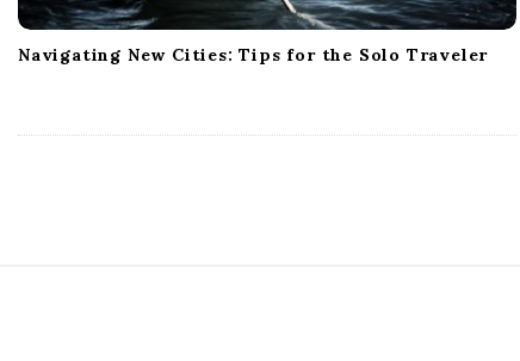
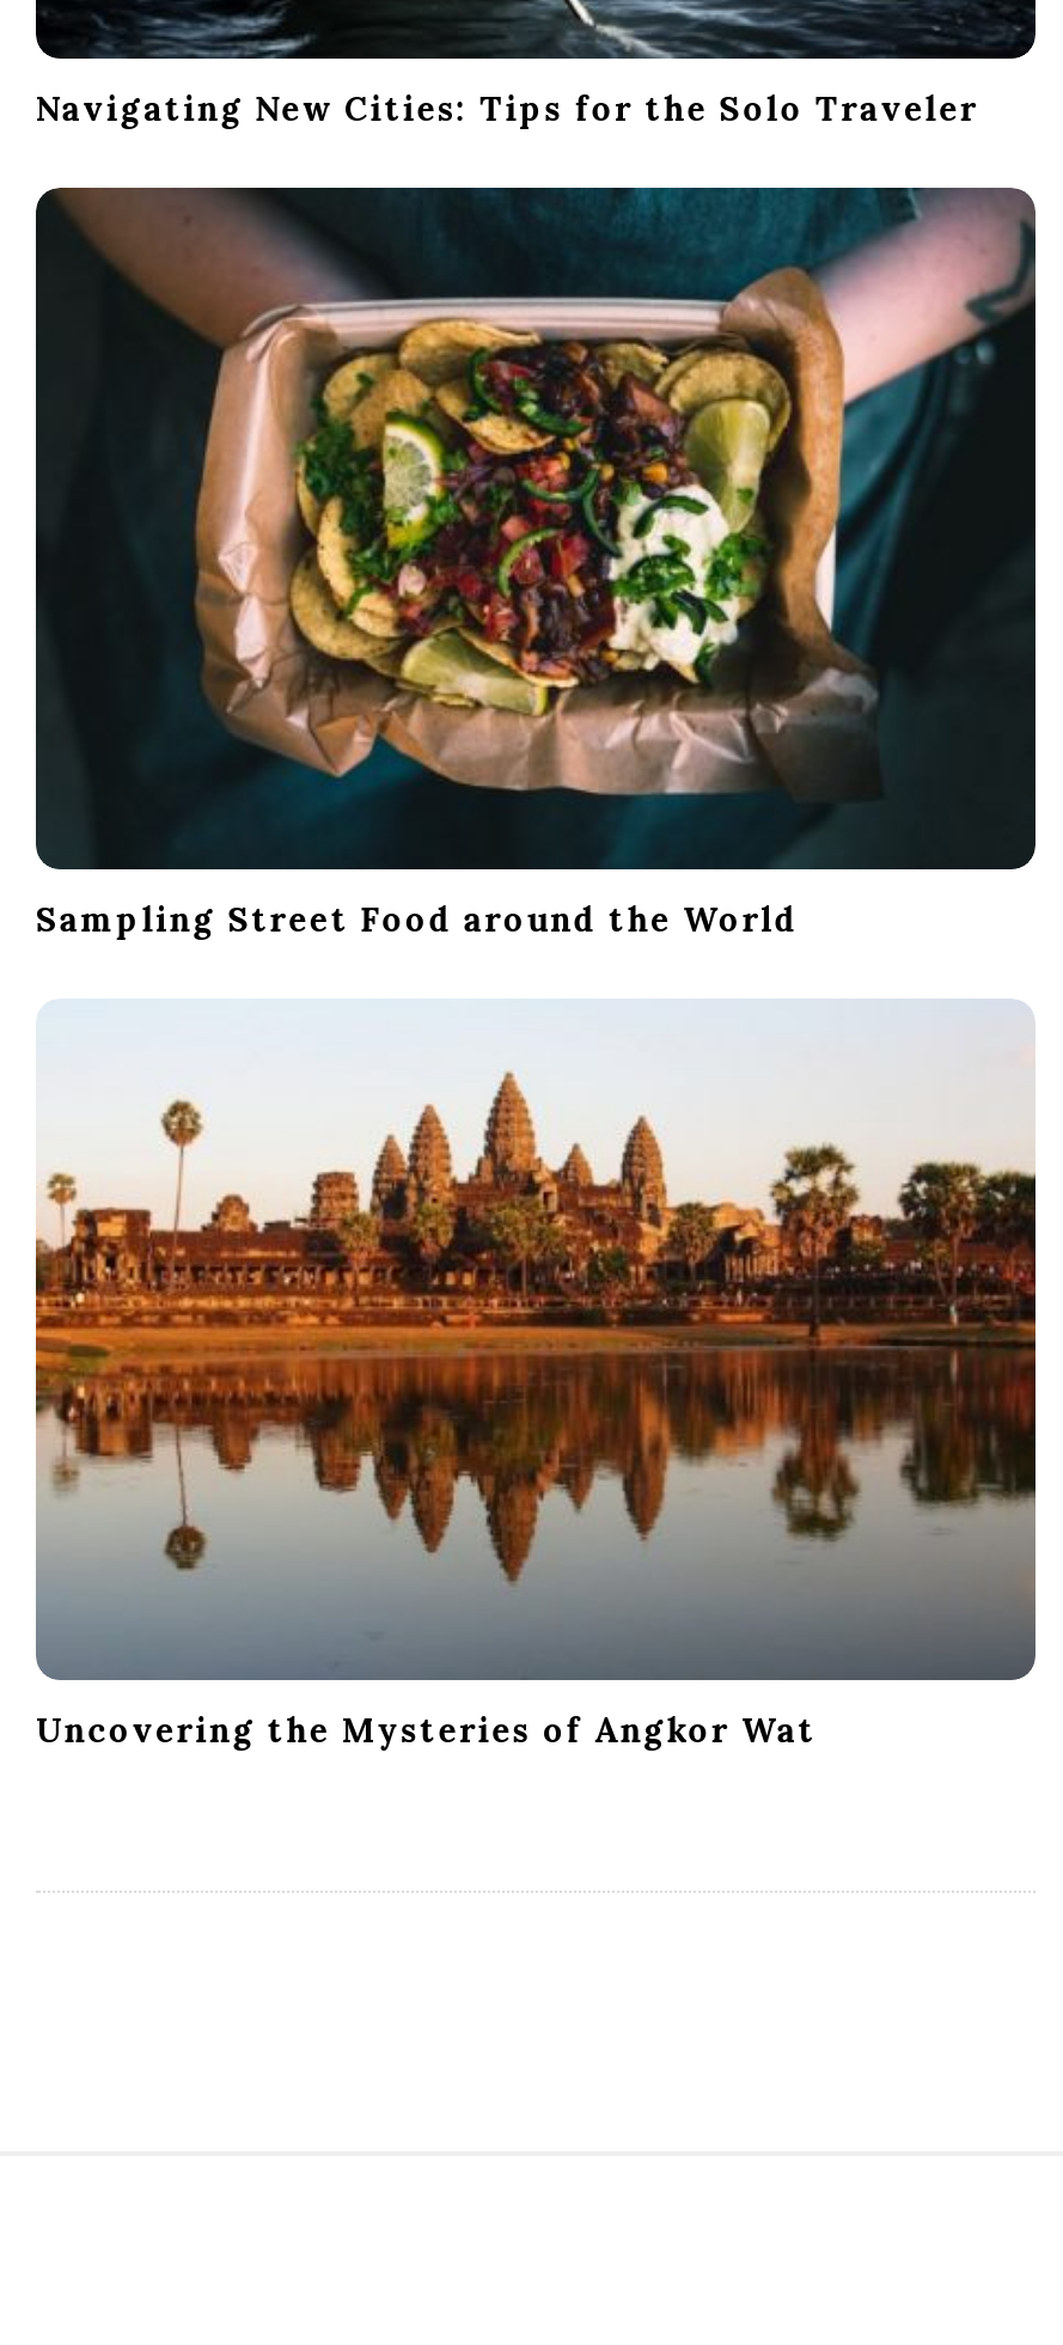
+ [image]
+ Sampling Street Food around the World

+ [image]
+ Uncovering the Mysteries of Angkor Wat
